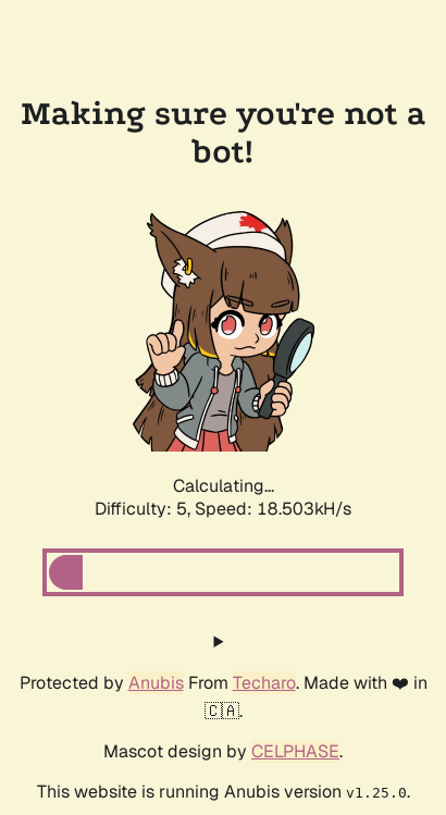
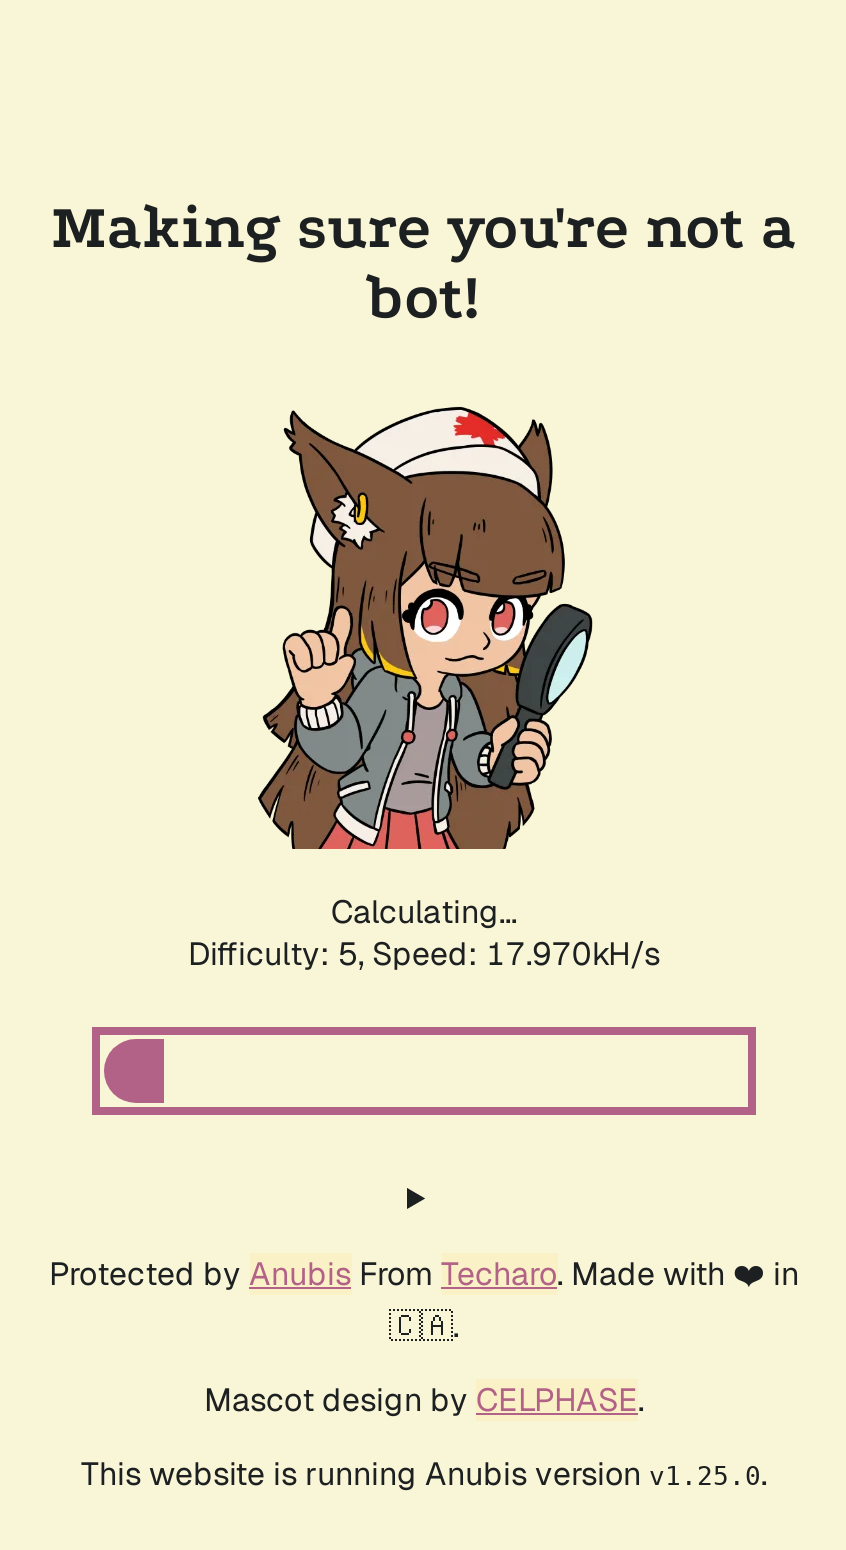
- Difficulty: 5, Speed: 18.503kH/s
+ Difficulty: 5, Speed: 17.970kH/s
